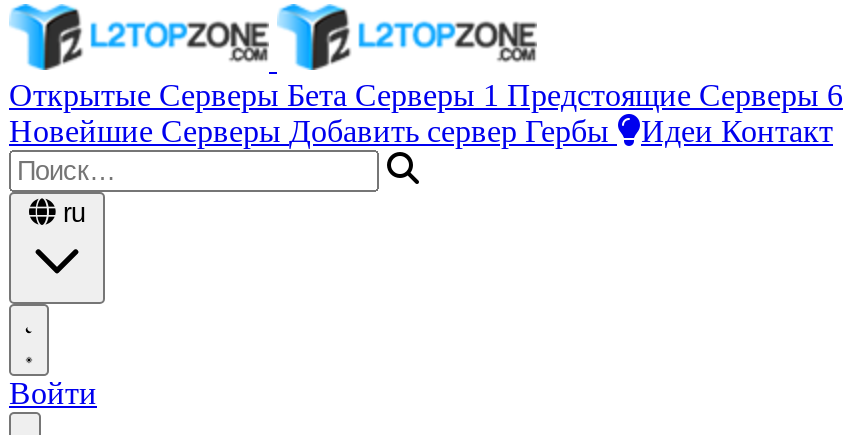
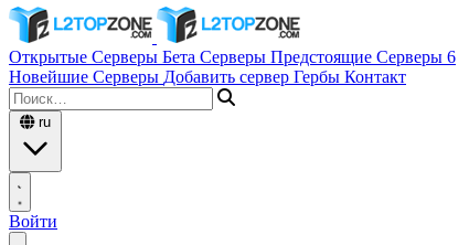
- Открытые Серверы Бета Серверы 1 Предстоящие Серверы 6
- Новейшие Серверы Добавить сервер Гербы
- Идеи Контакт
+ Открытые Серверы Бета Серверы Предстоящие Серверы 6
+ Новейшие Серверы Добавить сервер Гербы Контакт
